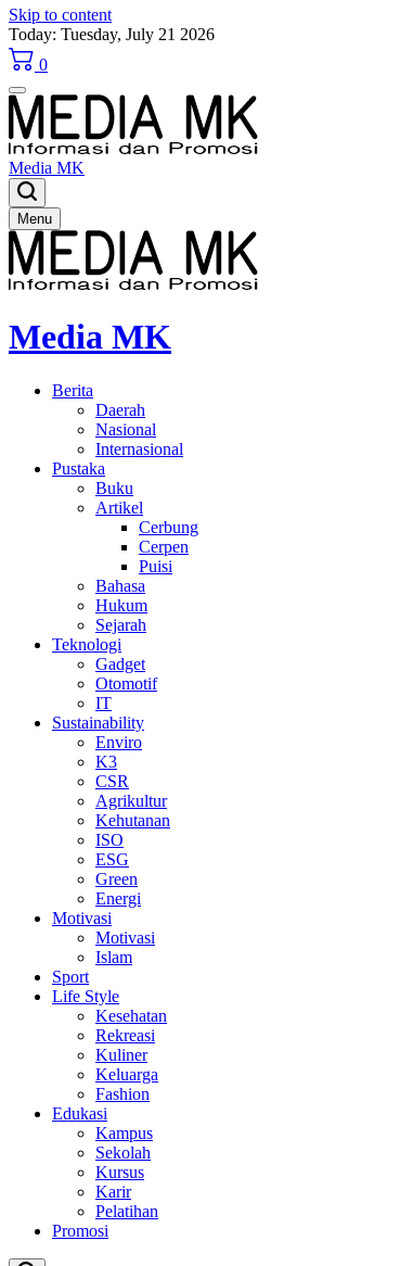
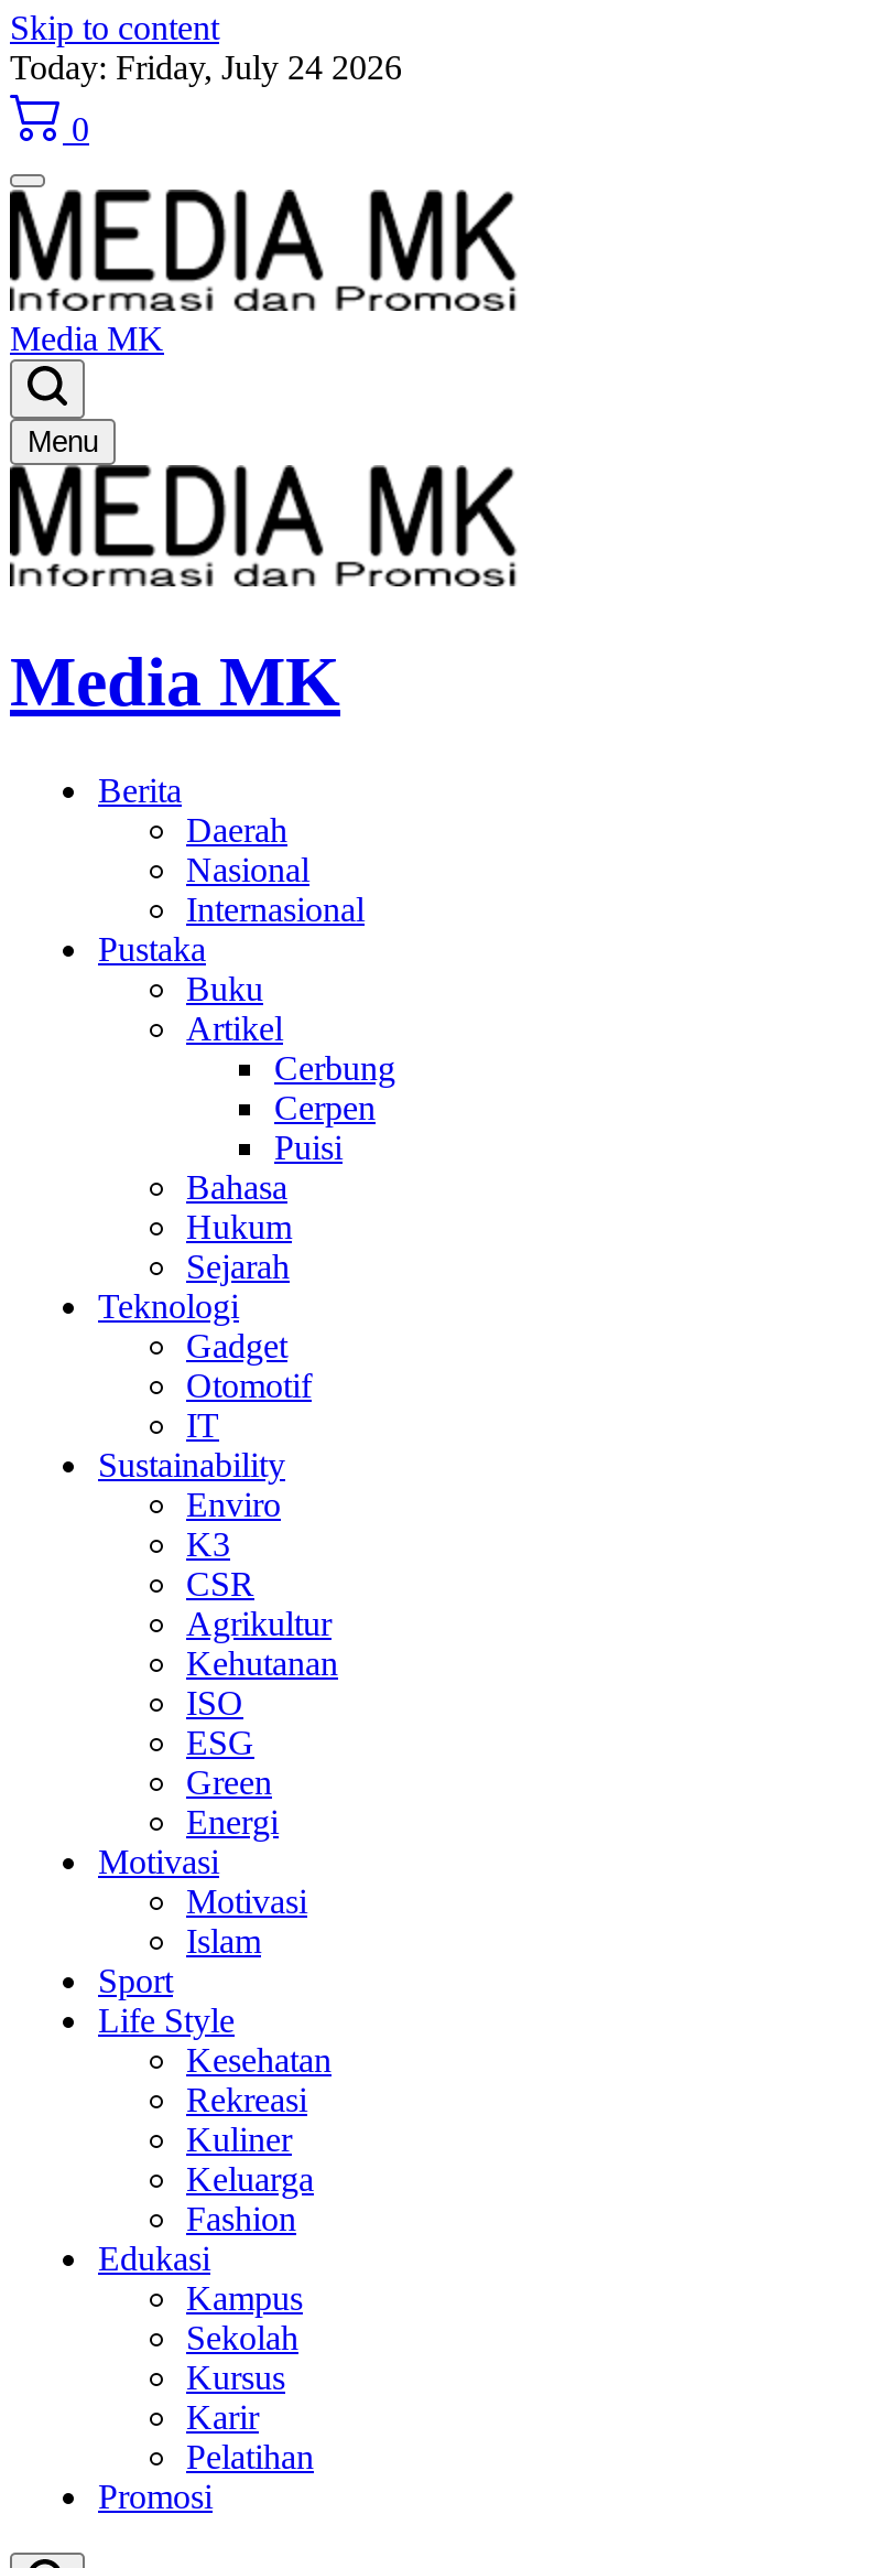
- Today: Tuesday, July 21 2026
+ Today: Friday, July 24 2026
